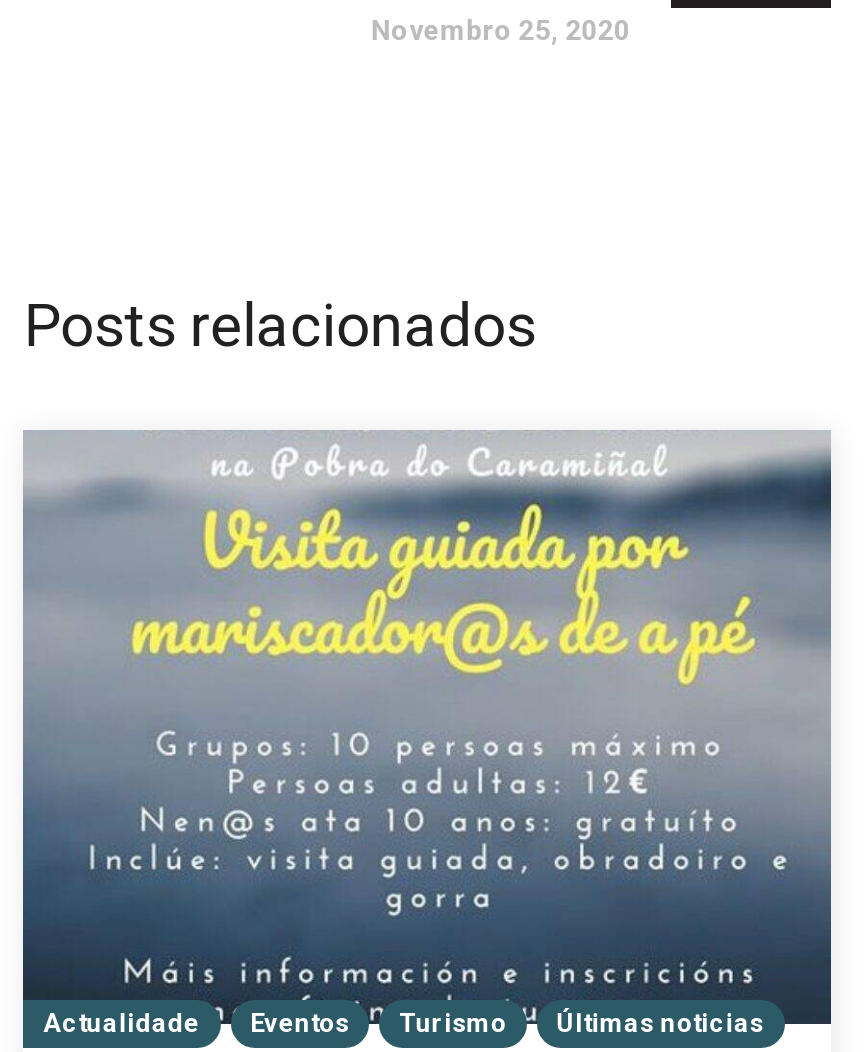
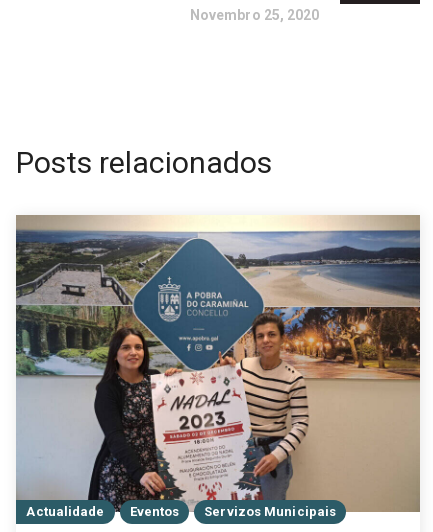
- [image]
- Turismo
- Últimas noticias
+ [image]
+ Servizos Municipais
